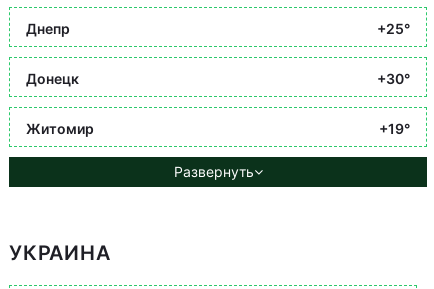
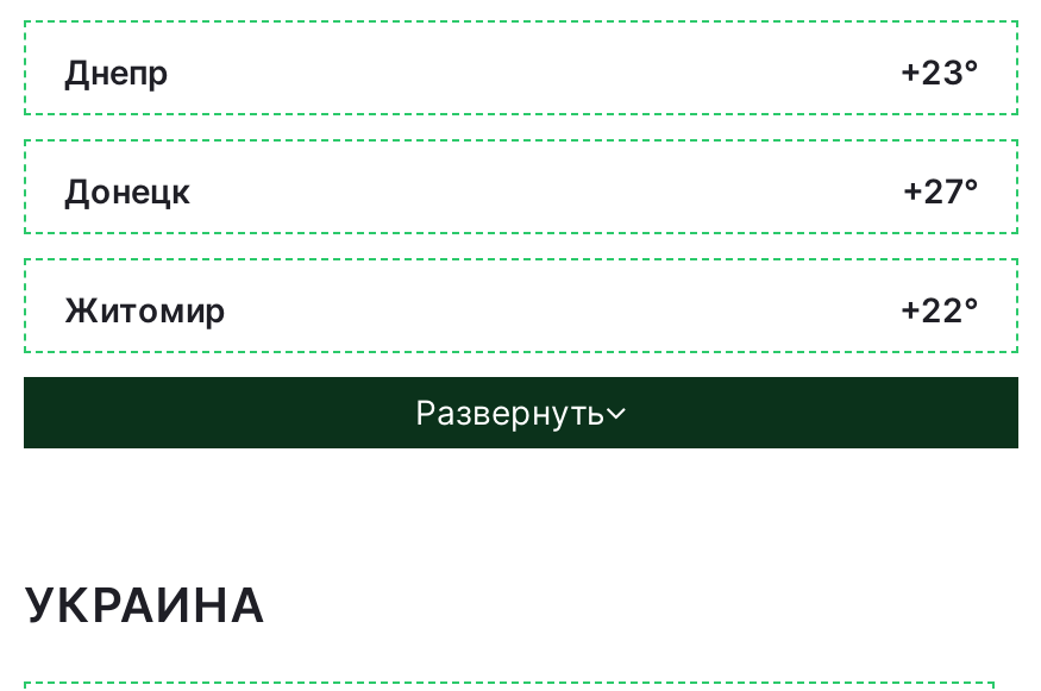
- +25°
+ +23°

- +30°
+ +27°

- +19°
+ +22°
